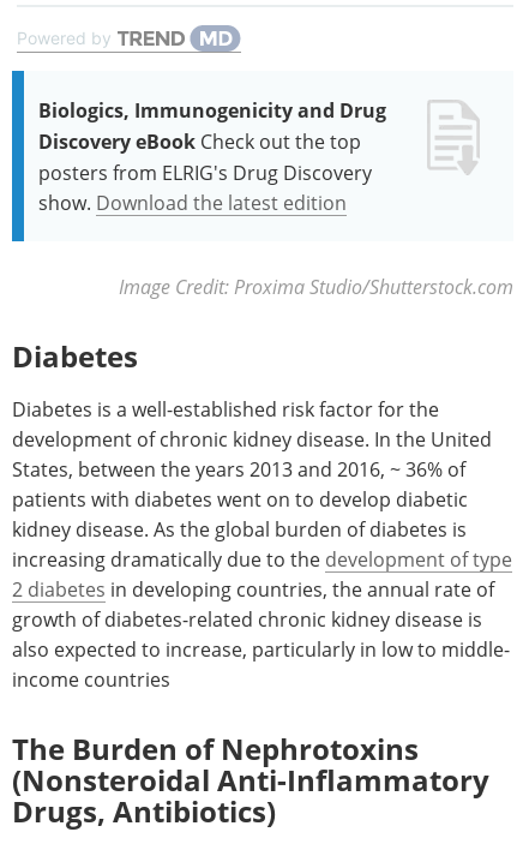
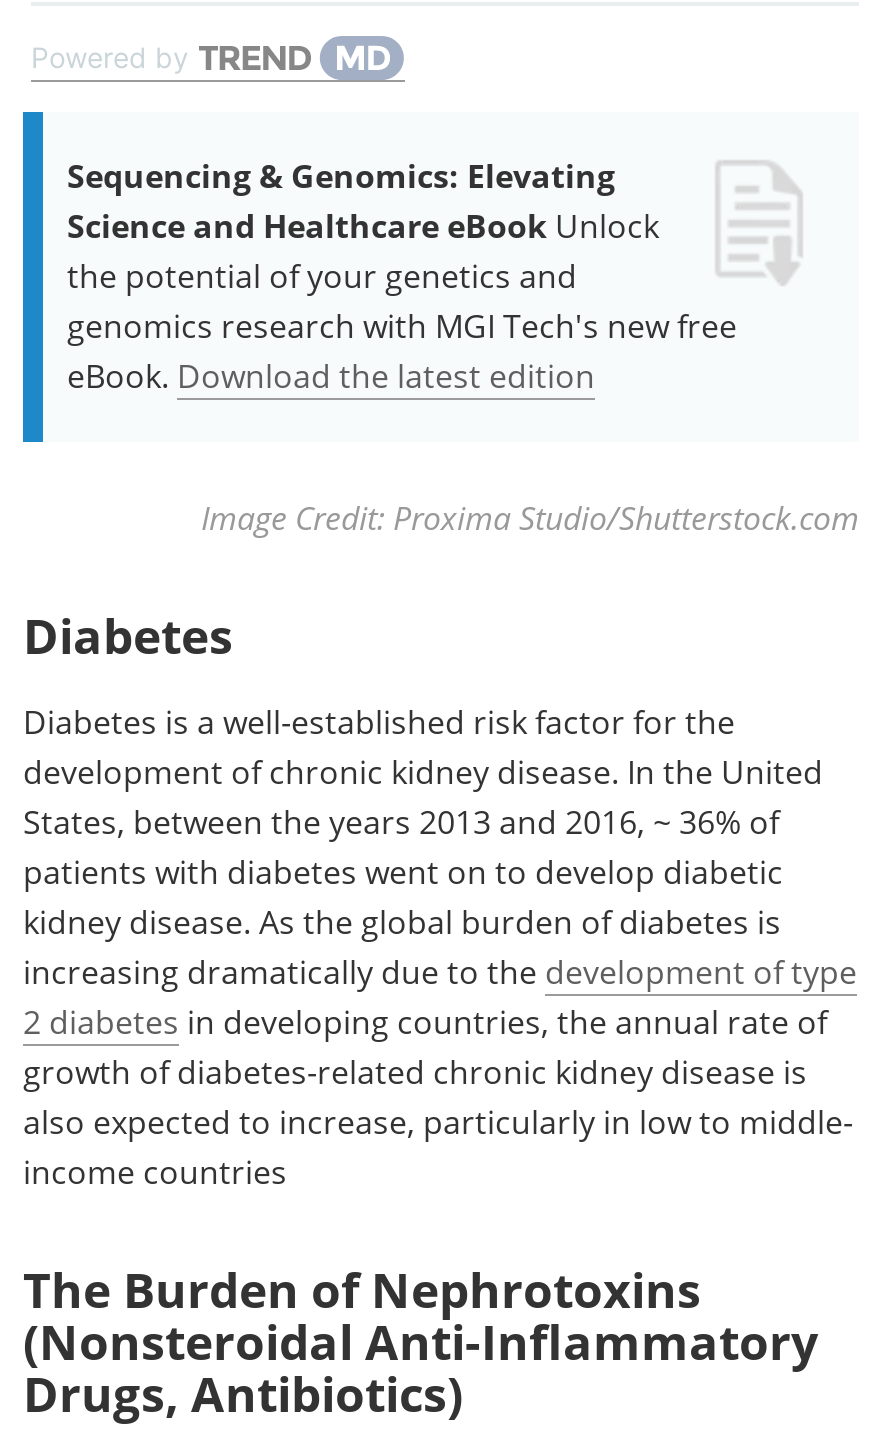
- Biologics, Immunogenicity and Drug
- Discovery eBook Check out the top
- posters from ELRIG's Drug Discovery
- show. Download the latest edition
+ Sequencing & Genomics: Elevating
+ Science and Healthcare eBook Unlock
+ the potential of your genetics and
+ genomics research with MGI Tech's new free
+ eBook. Download the latest edition
